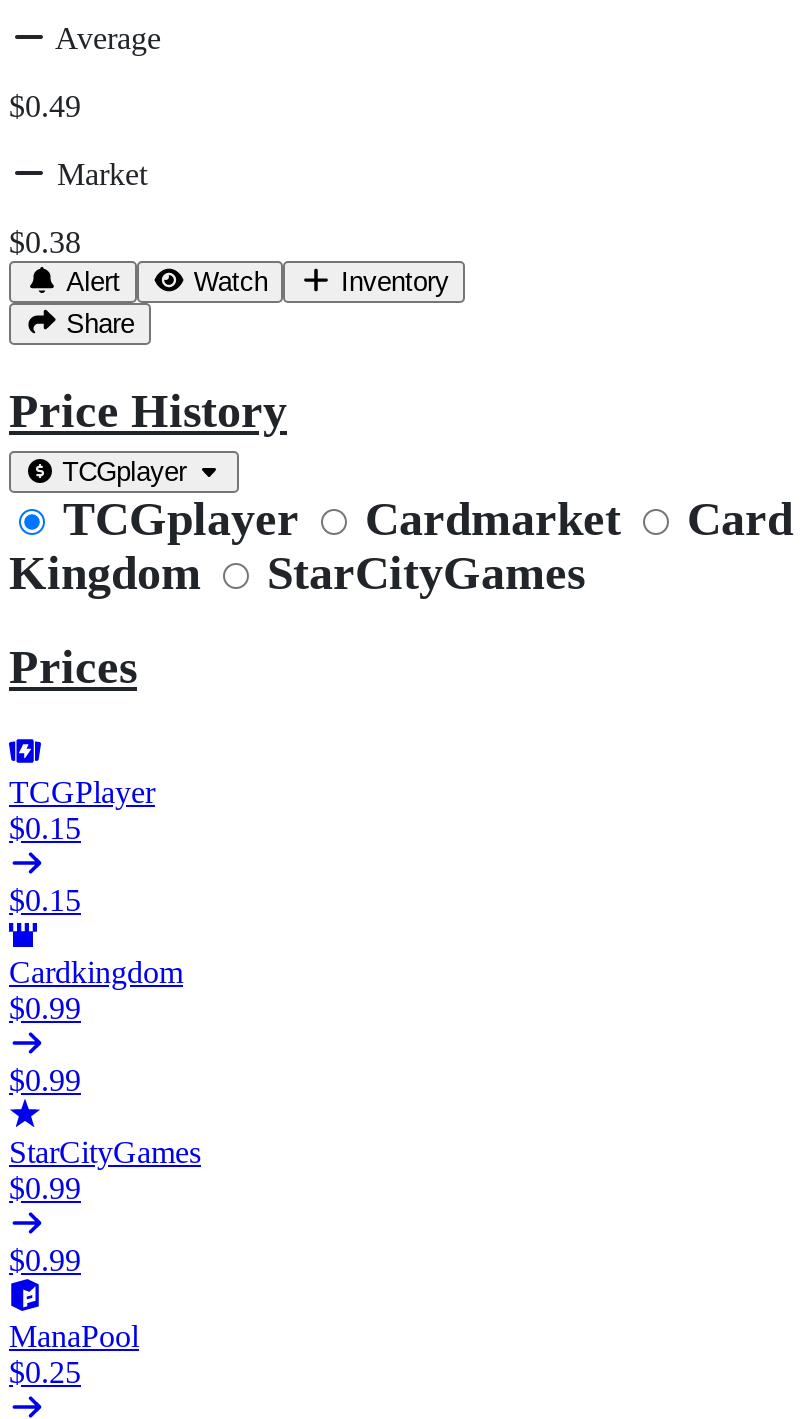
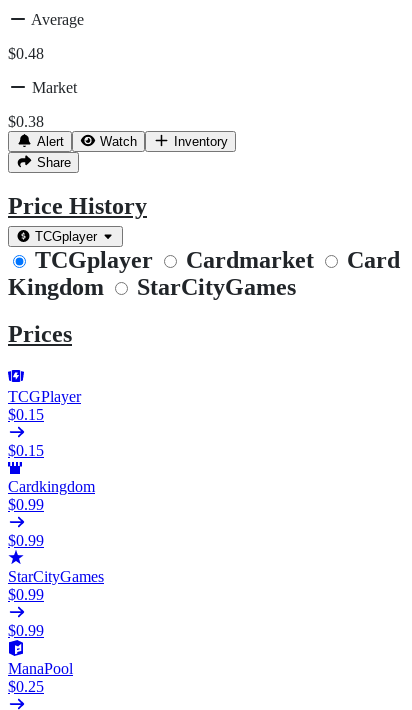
- $0.49
+ $0.48
